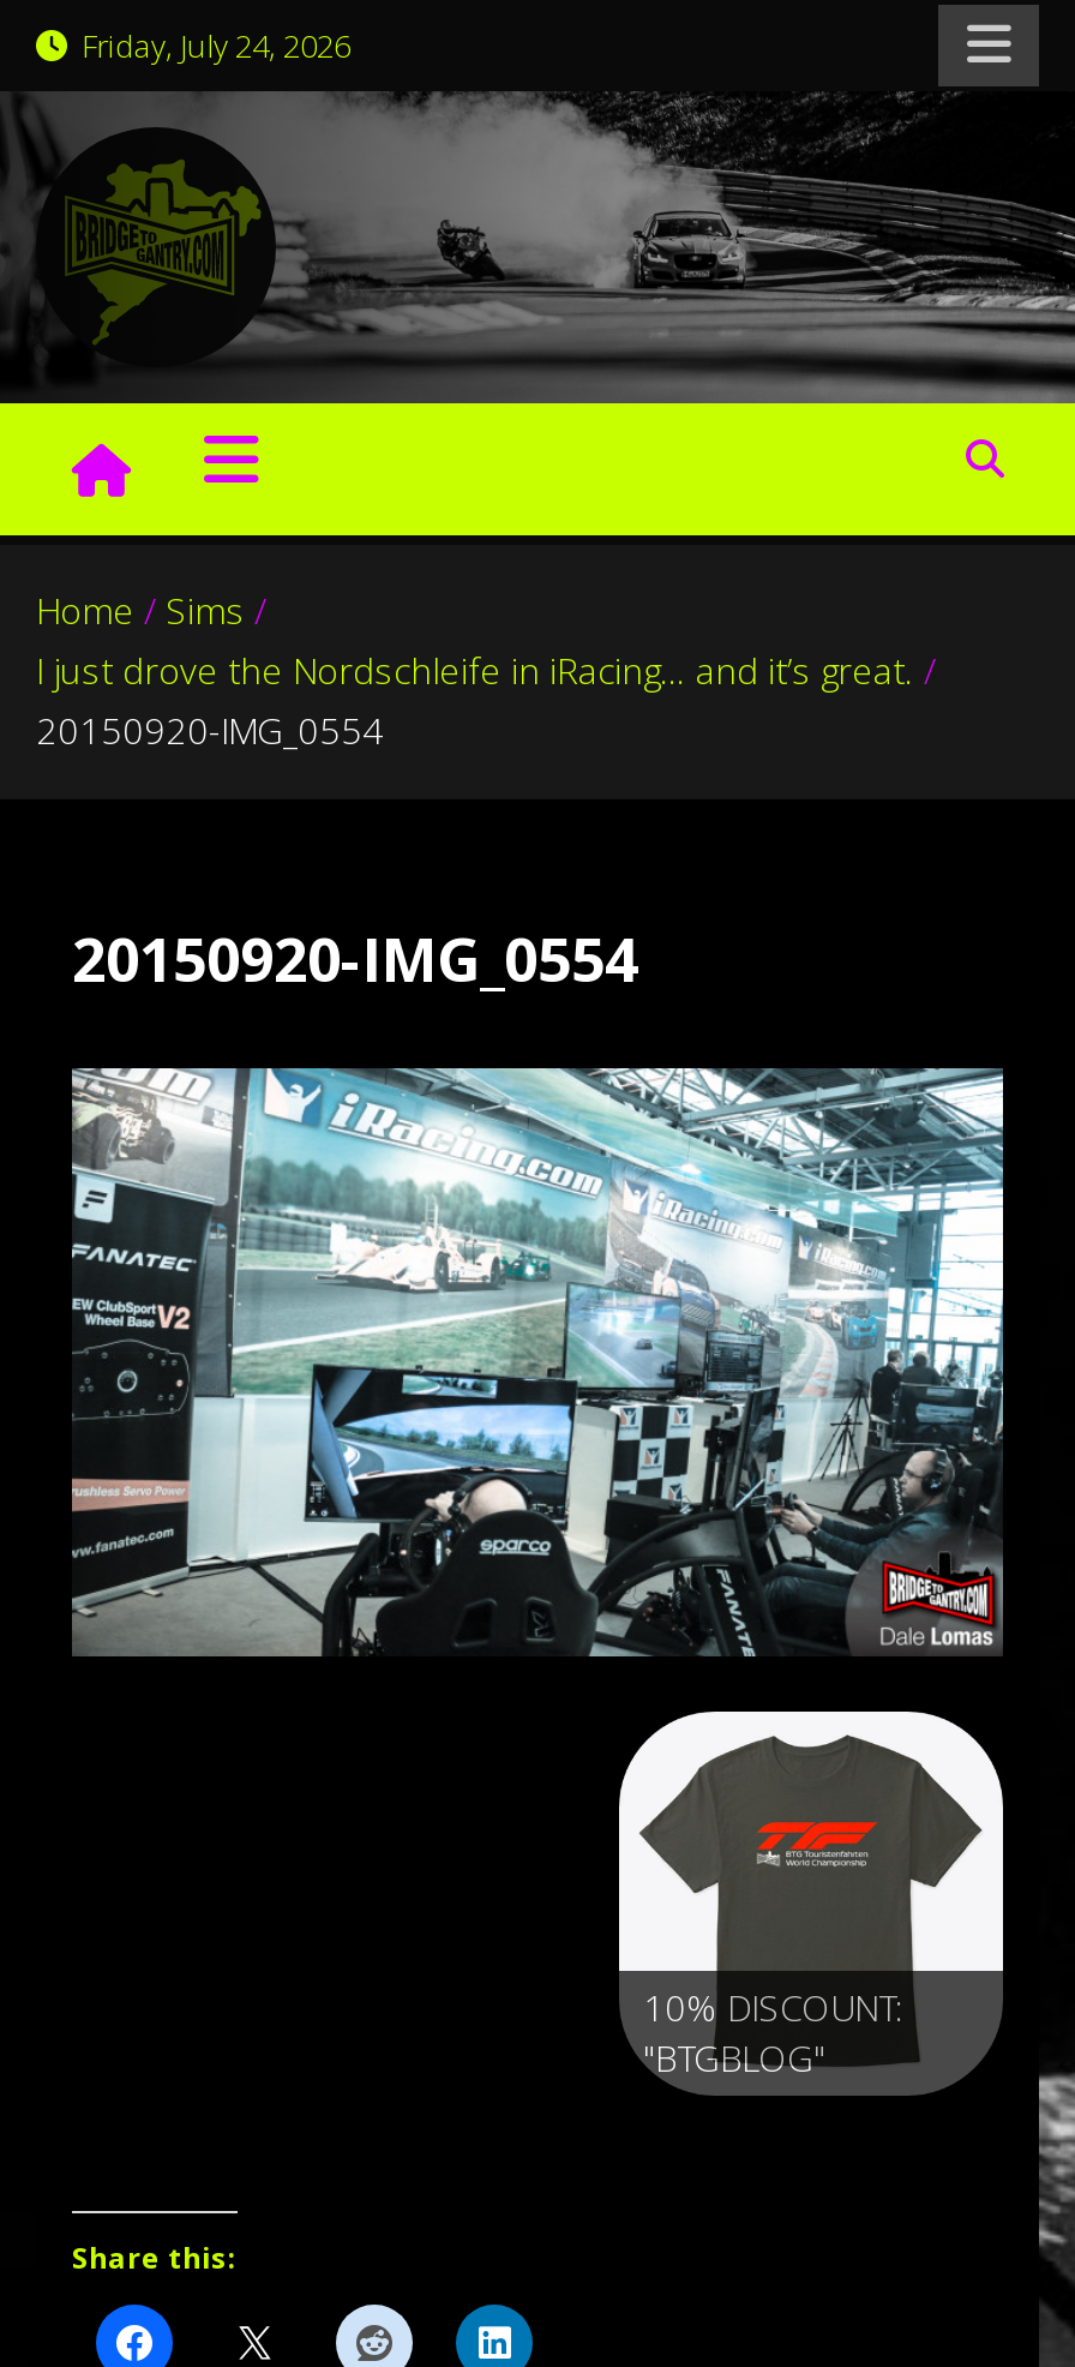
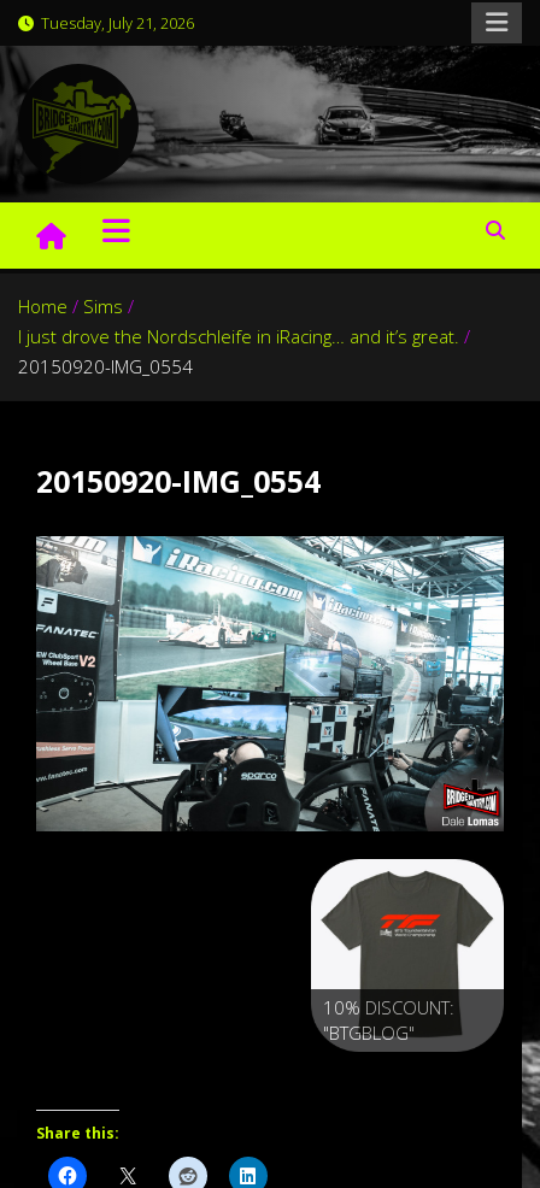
- Friday, July 24, 2026
+ Tuesday, July 21, 2026
